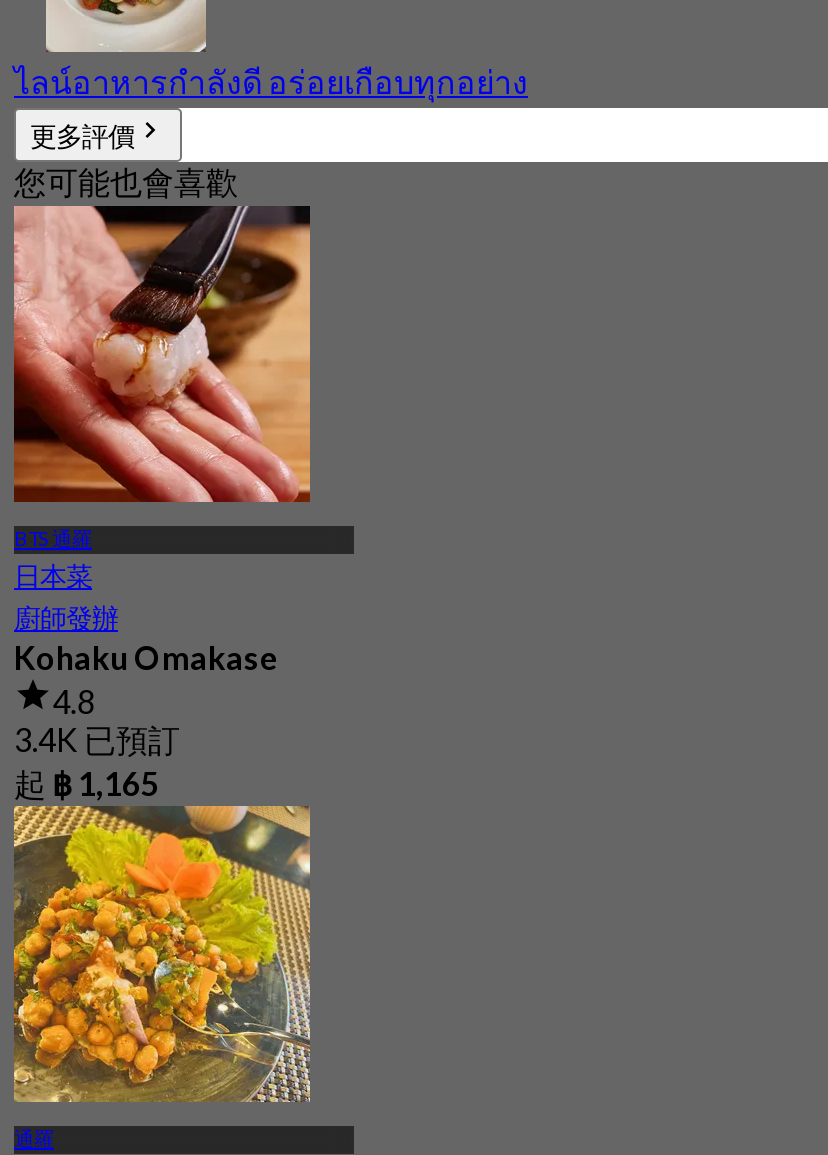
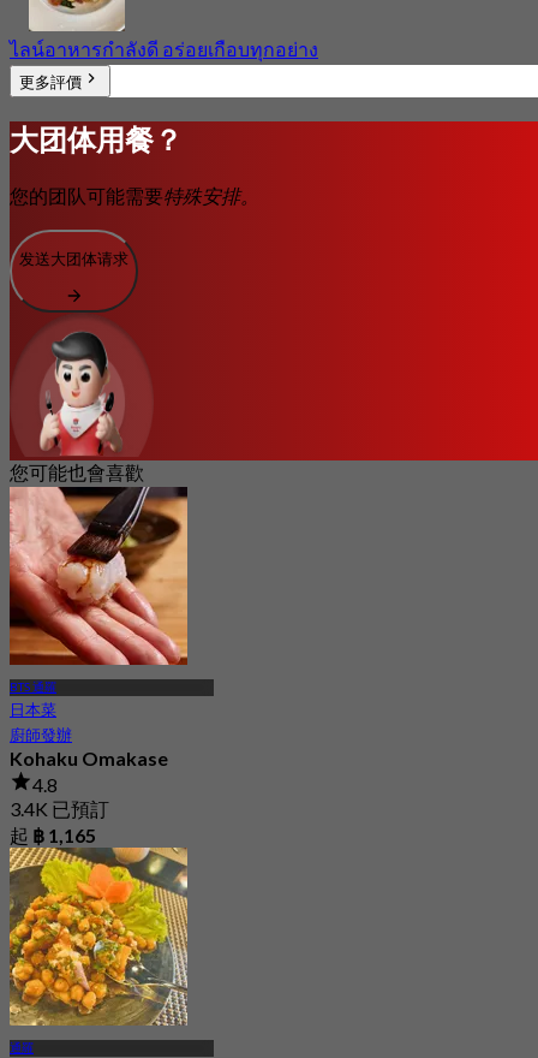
+ [image]
+ 大团体用餐？
+ 您的团队可能需要特殊安排。
+ 发送大团体请求
